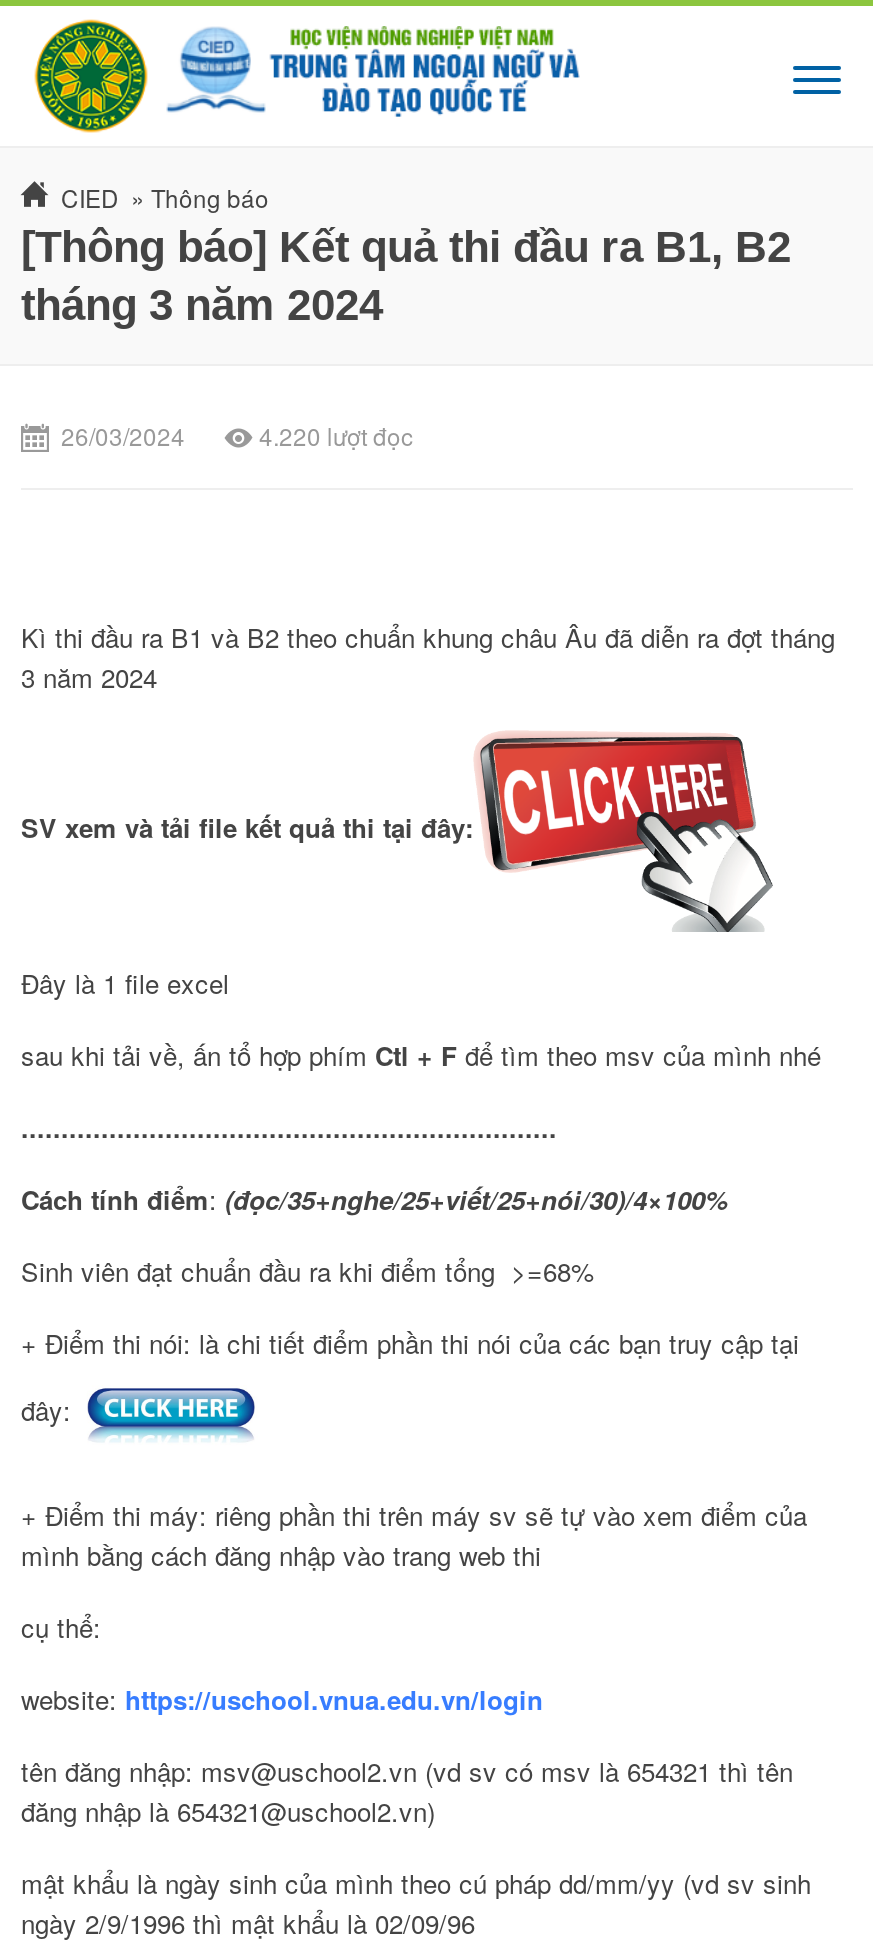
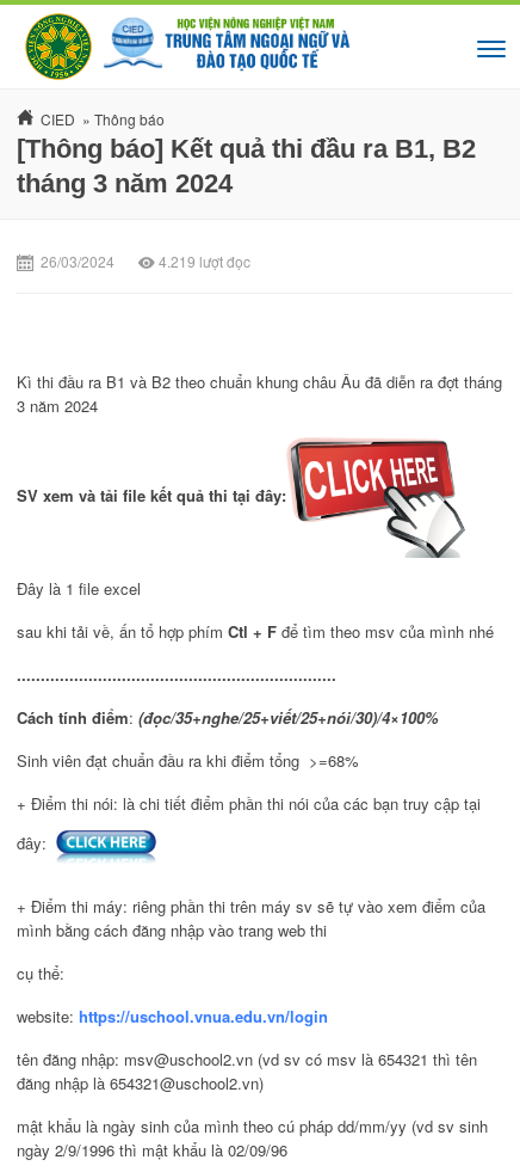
- 4.220 lượt đọc
+ 4.219 lượt đọc
